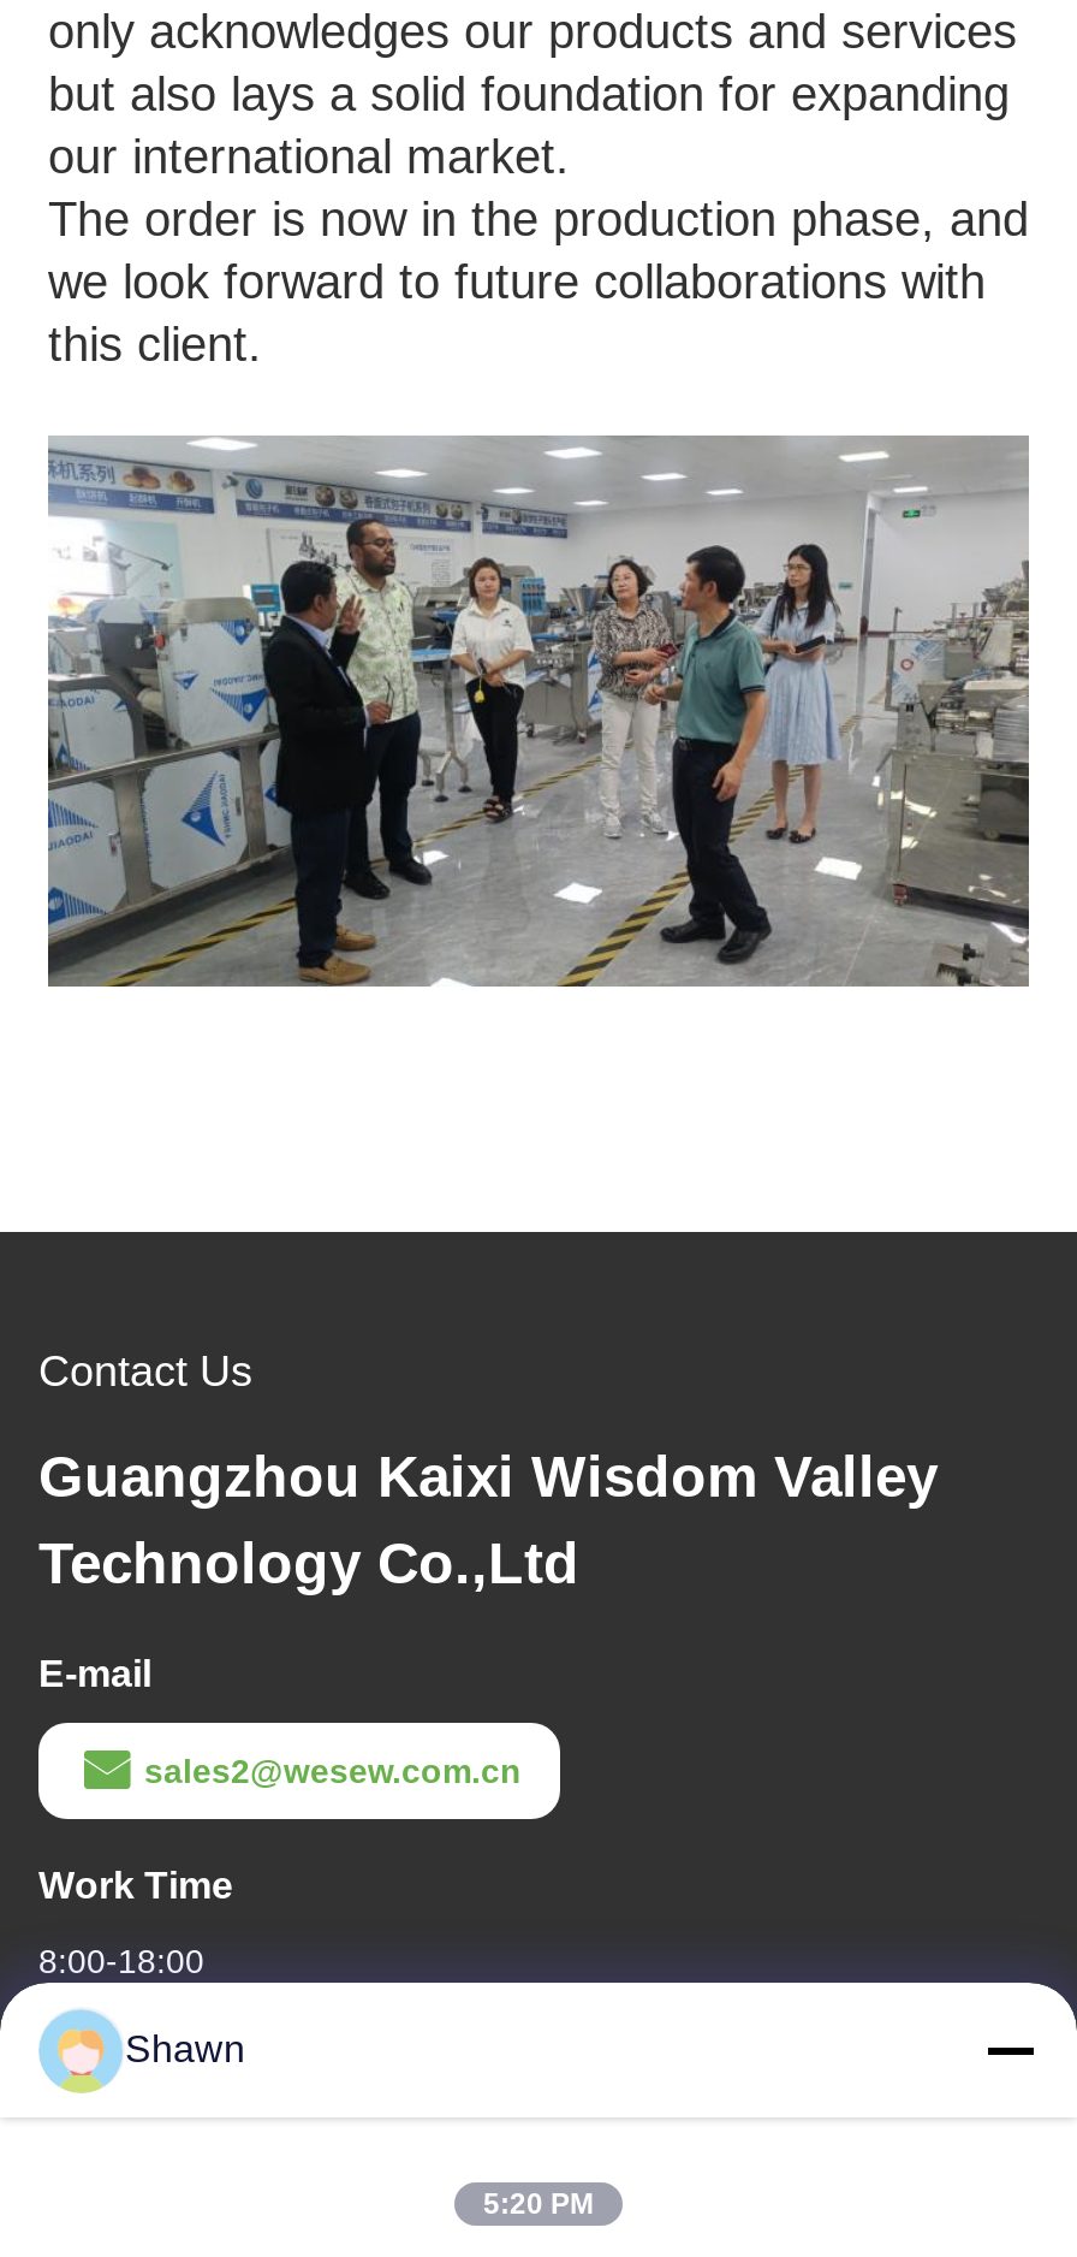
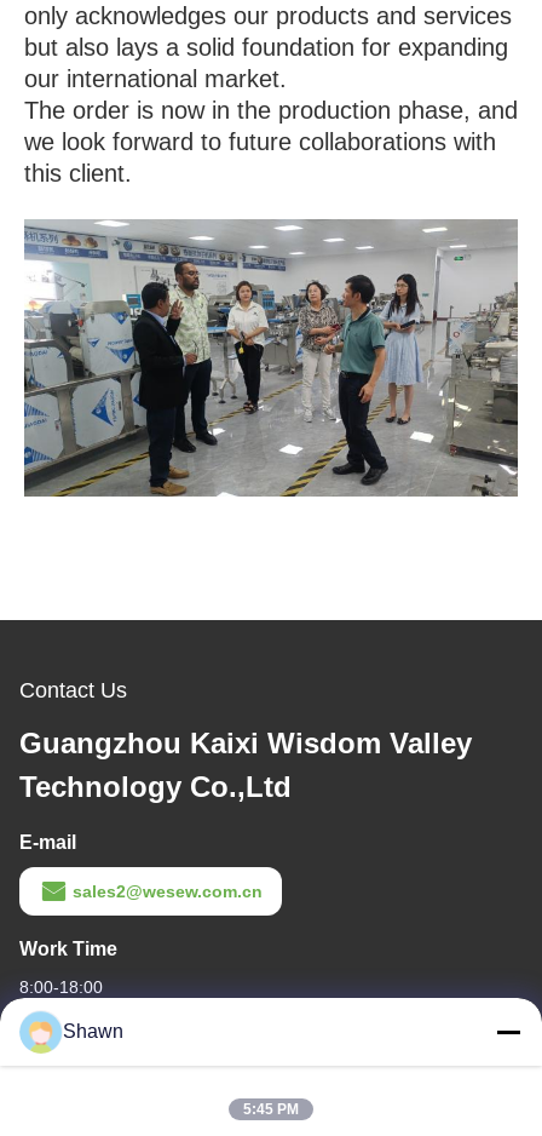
- 5:20 PM
+ 5:45 PM
